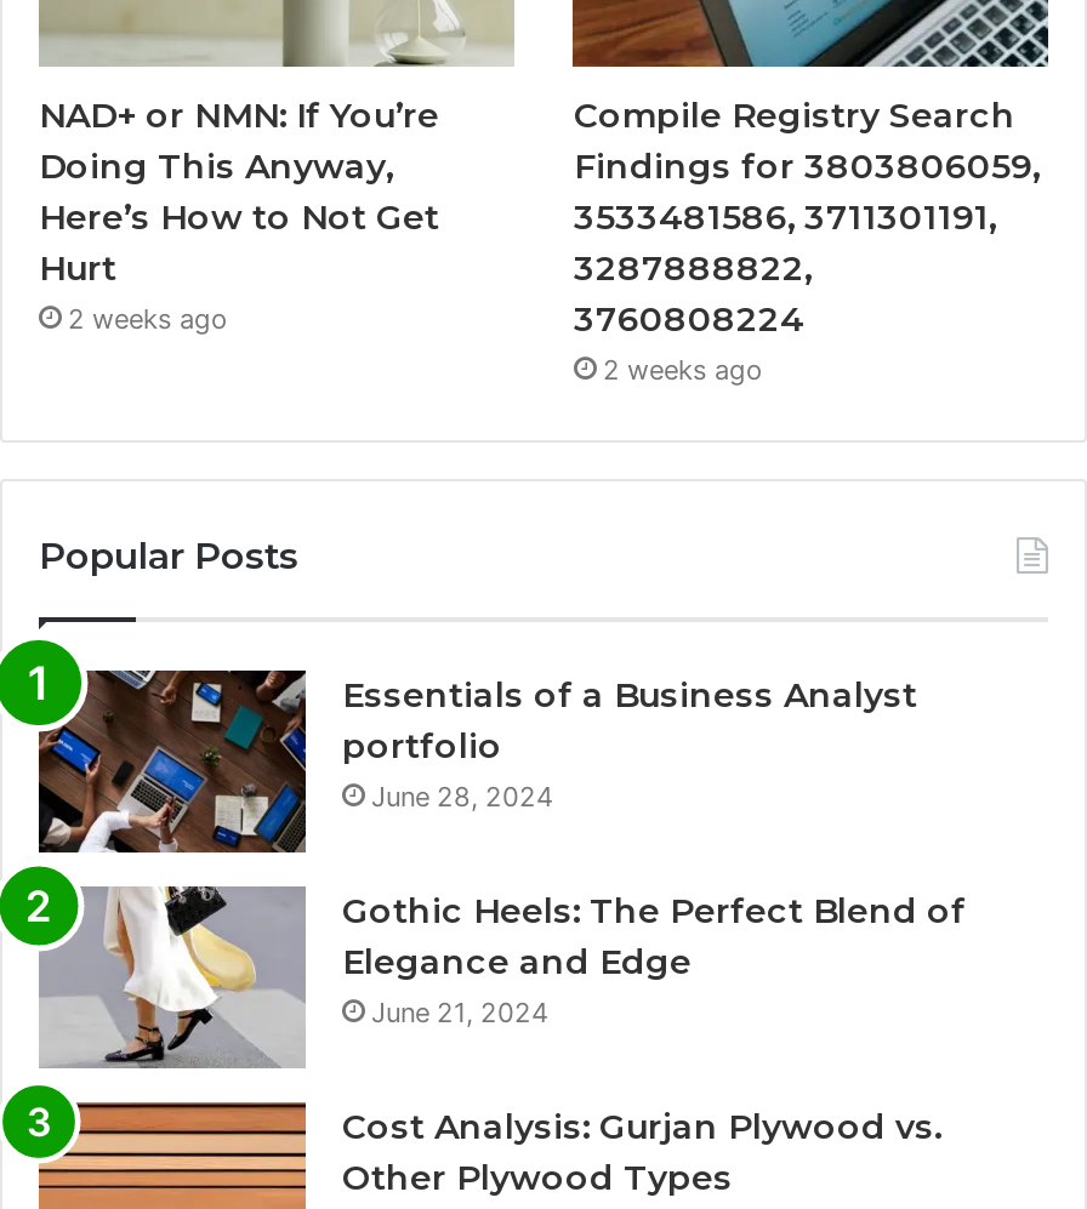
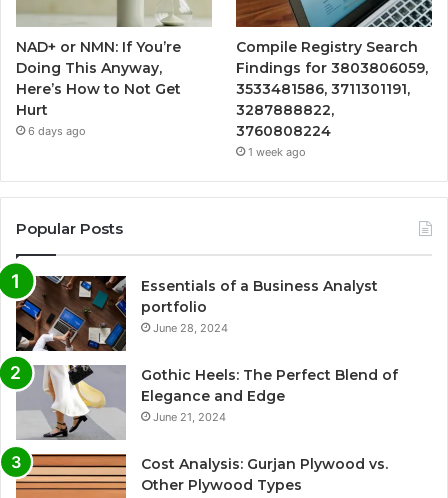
- 2 weeks ago
+ 6 days ago

- 2 weeks ago
+ 1 week ago
